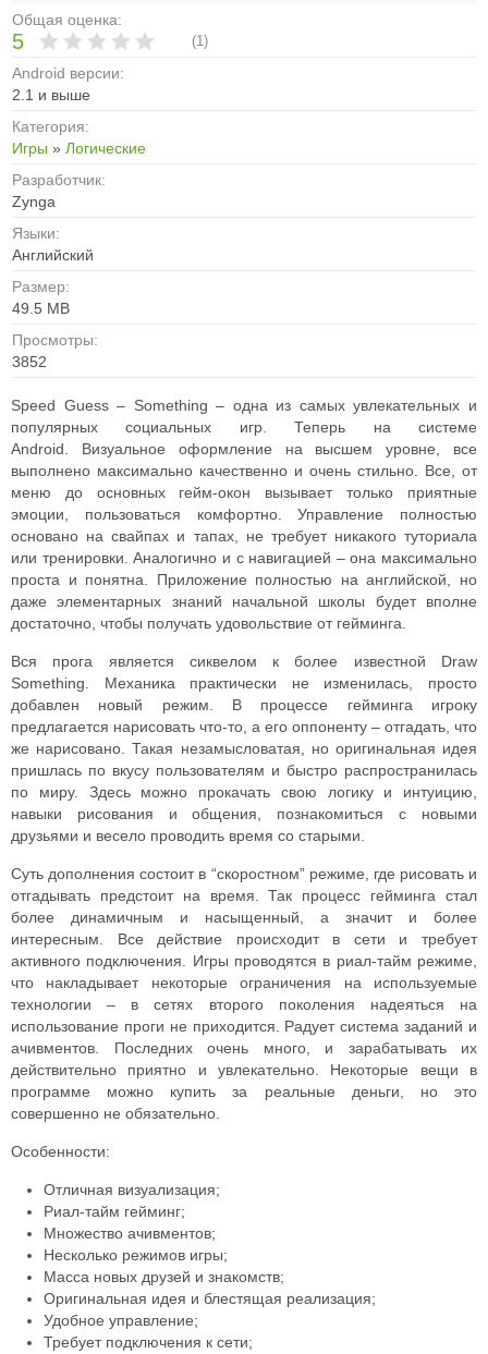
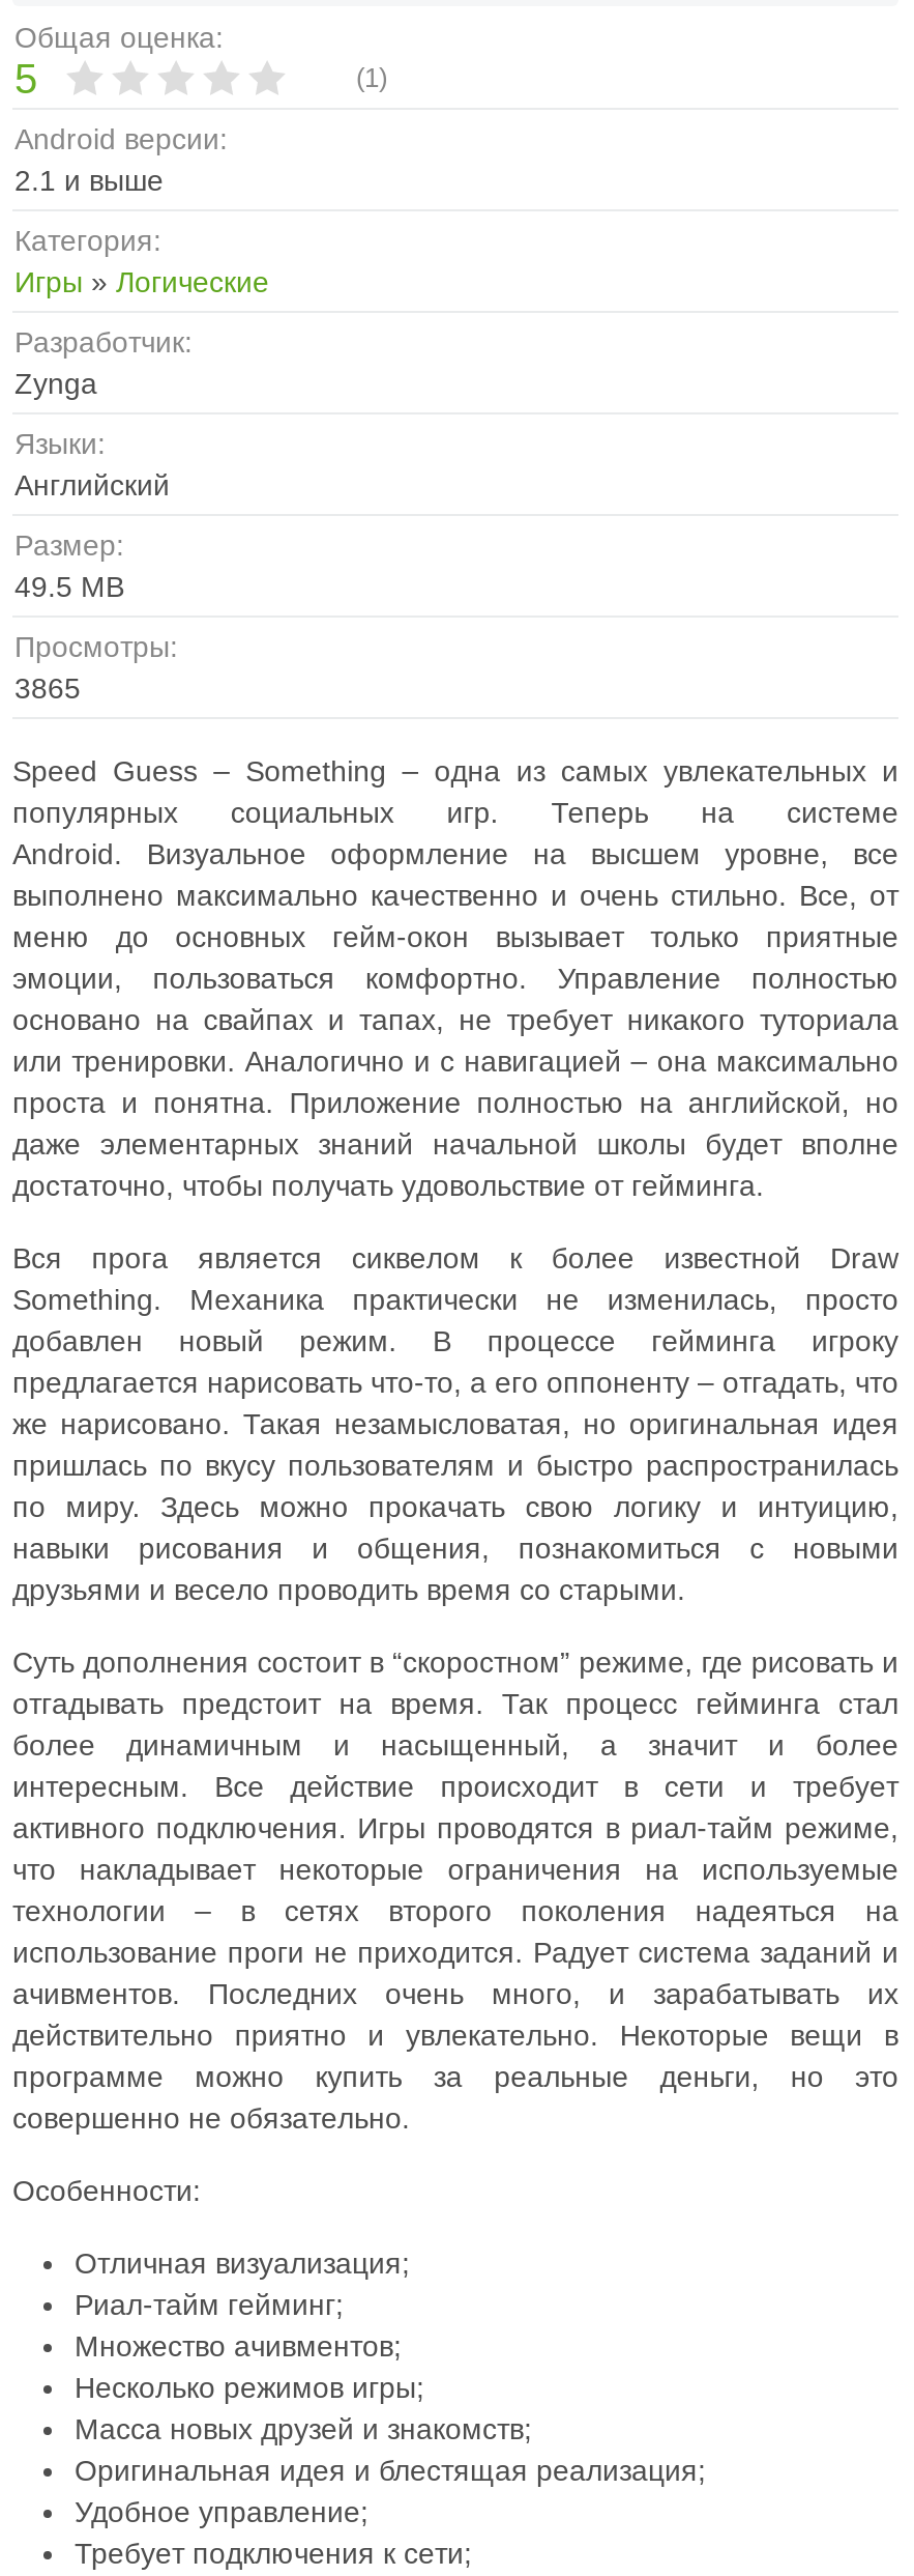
- 3852
+ 3865
